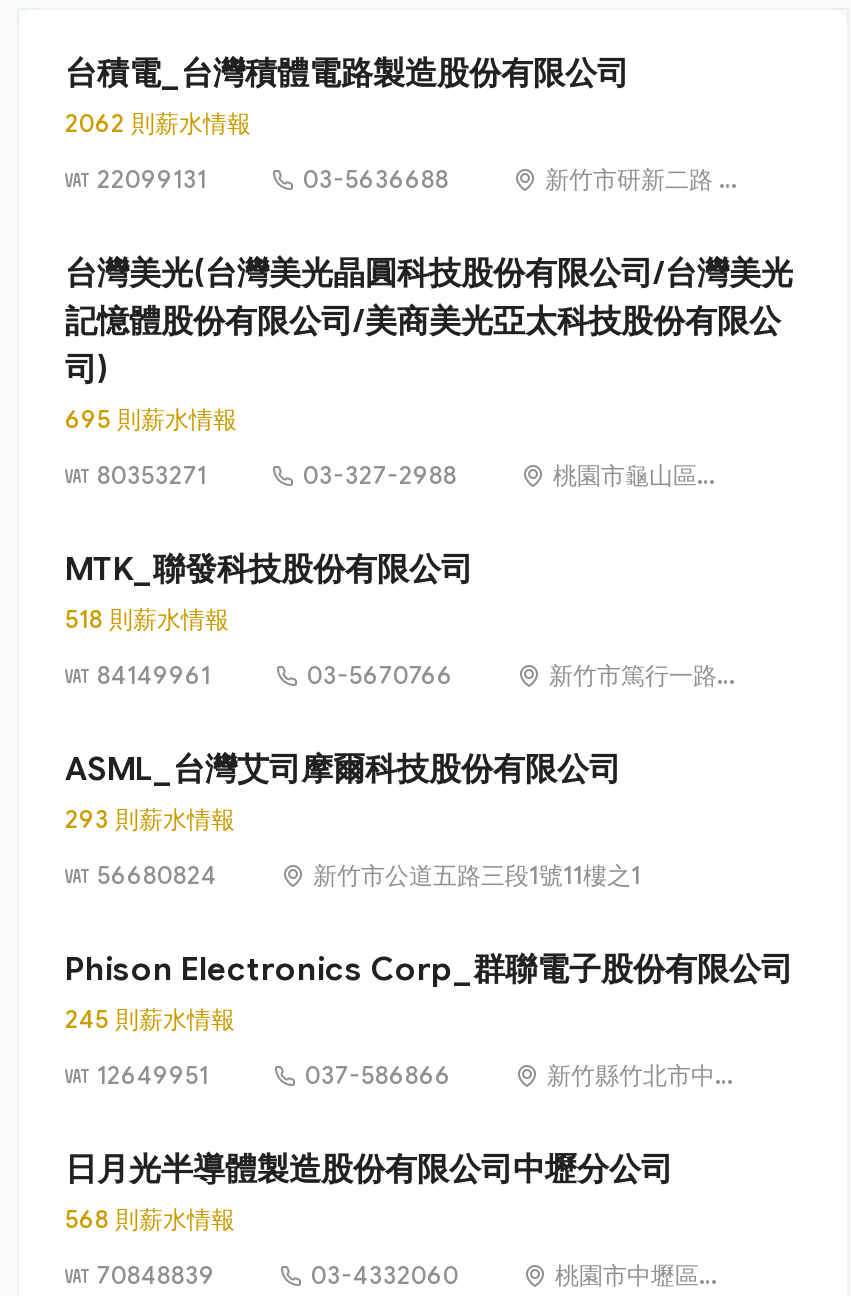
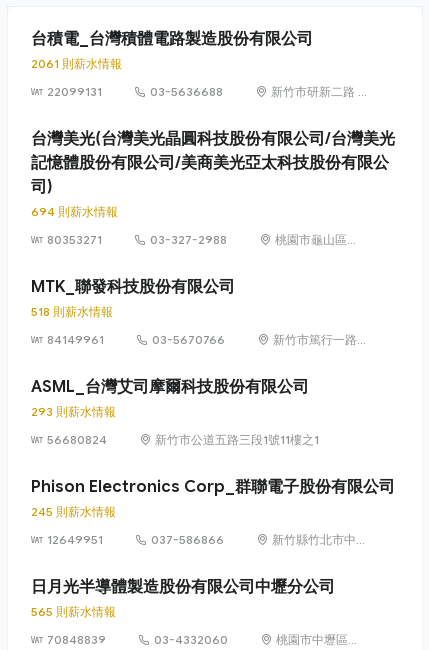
- 2062 則薪水情報
+ 2061 則薪水情報

- 695 則薪水情報
+ 694 則薪水情報

- 568 則薪水情報
+ 565 則薪水情報
